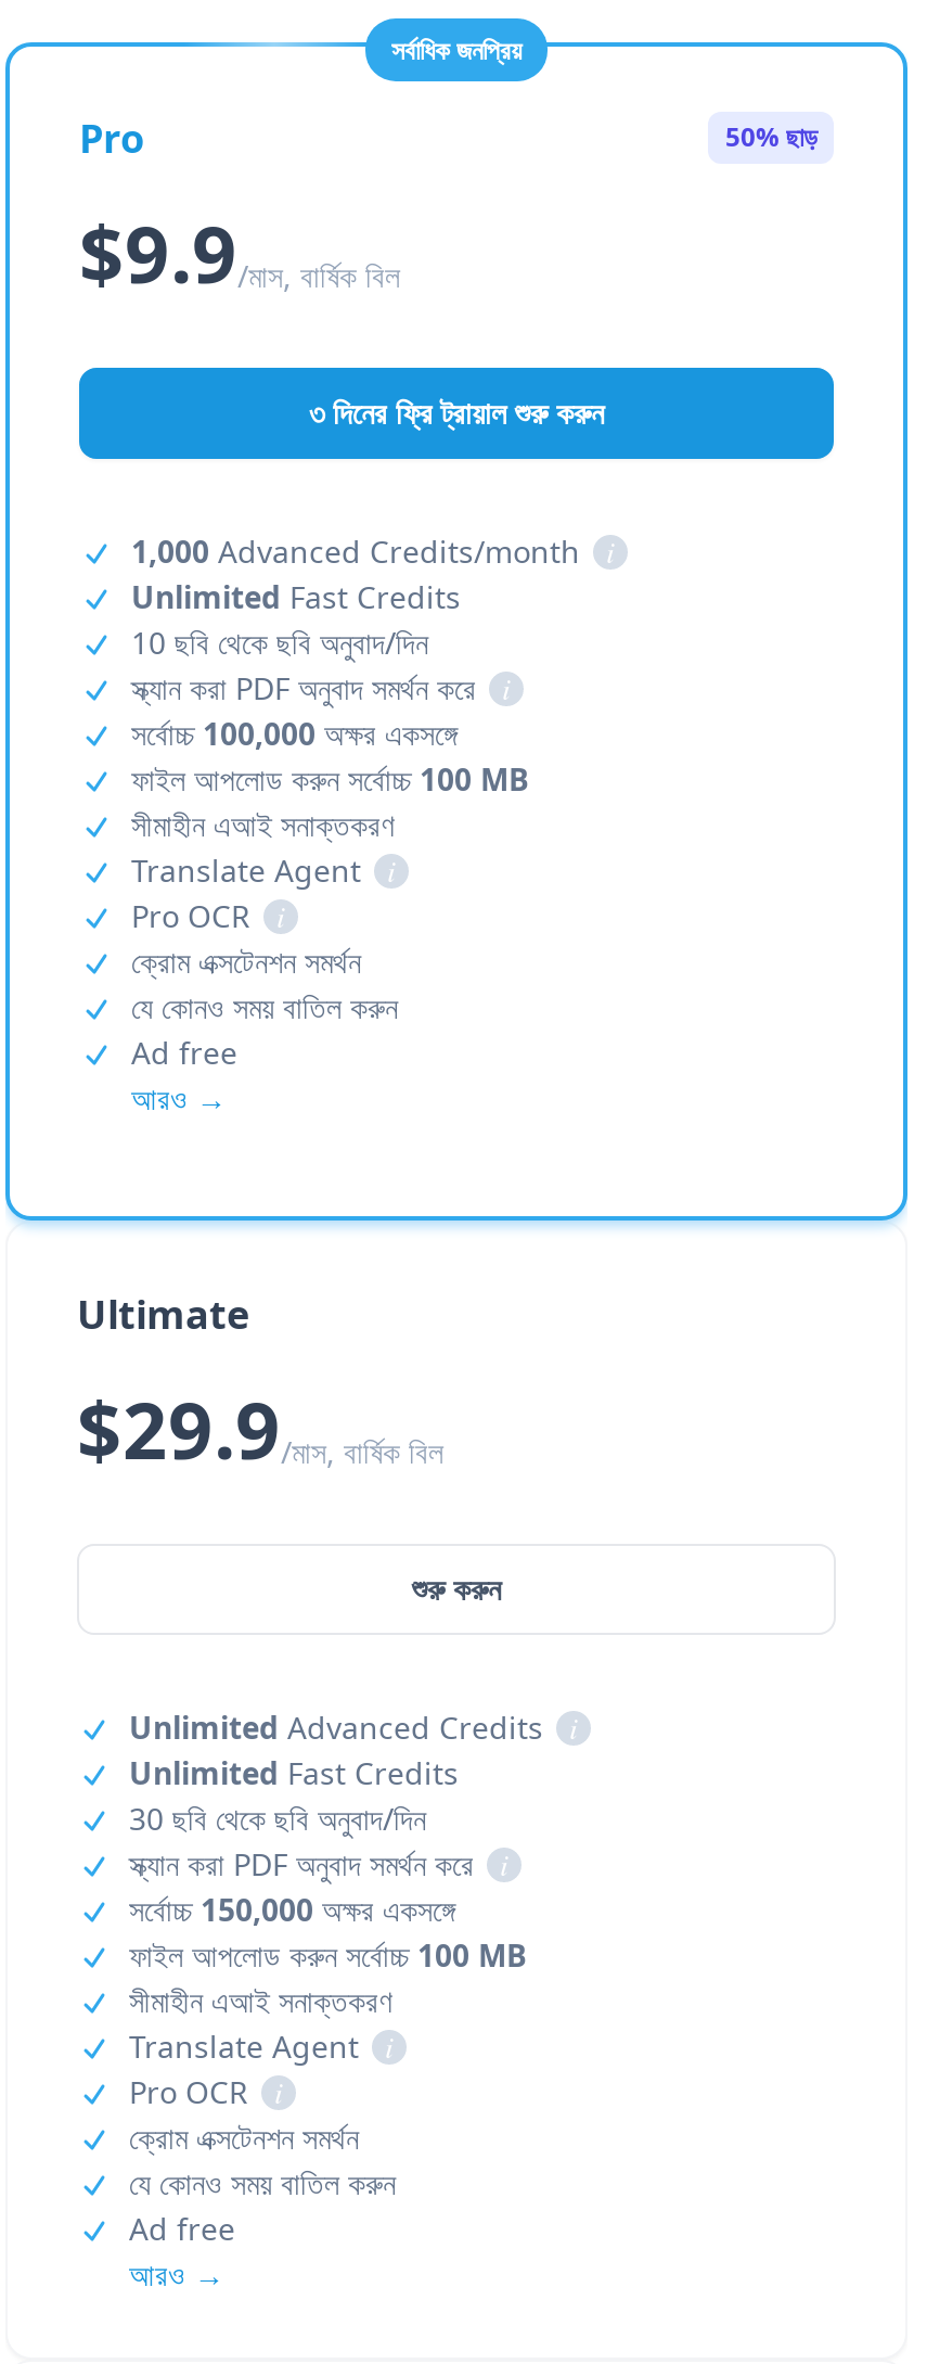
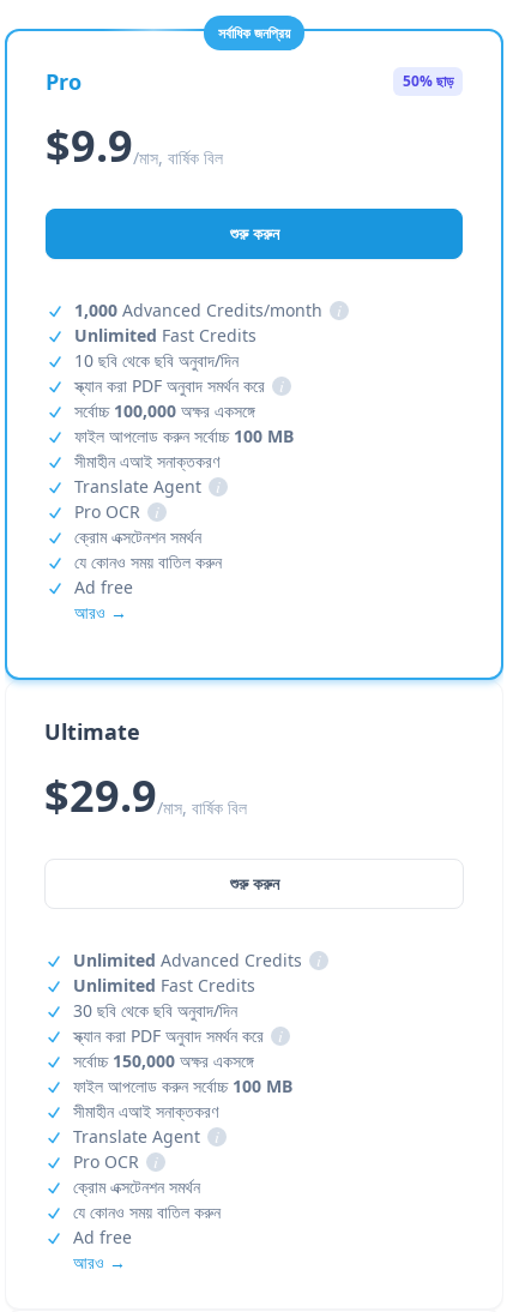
- ৩ দিনের ফ্রি ট্রায়াল শুরু করুন
+ শুরু করুন
